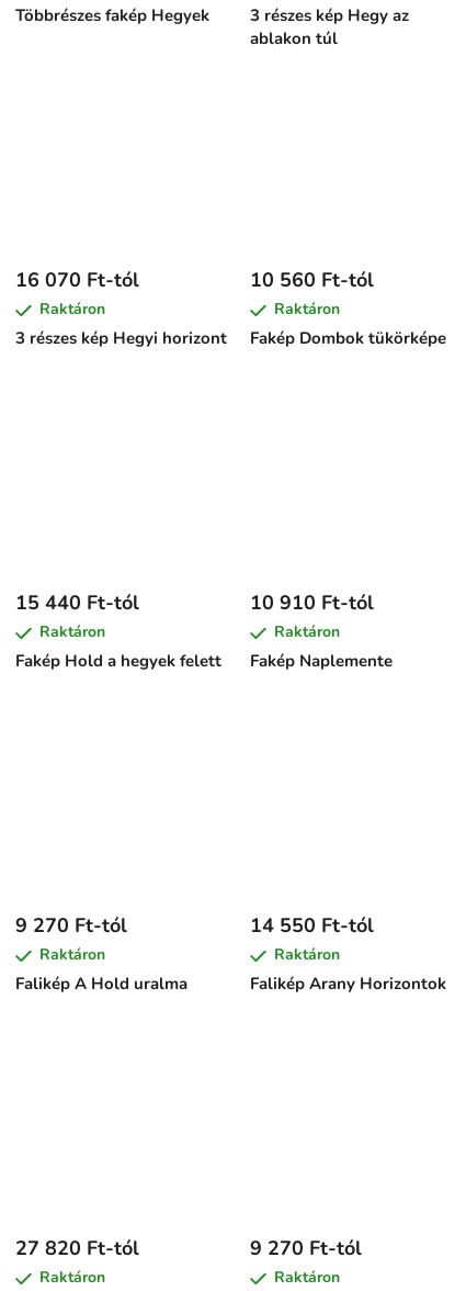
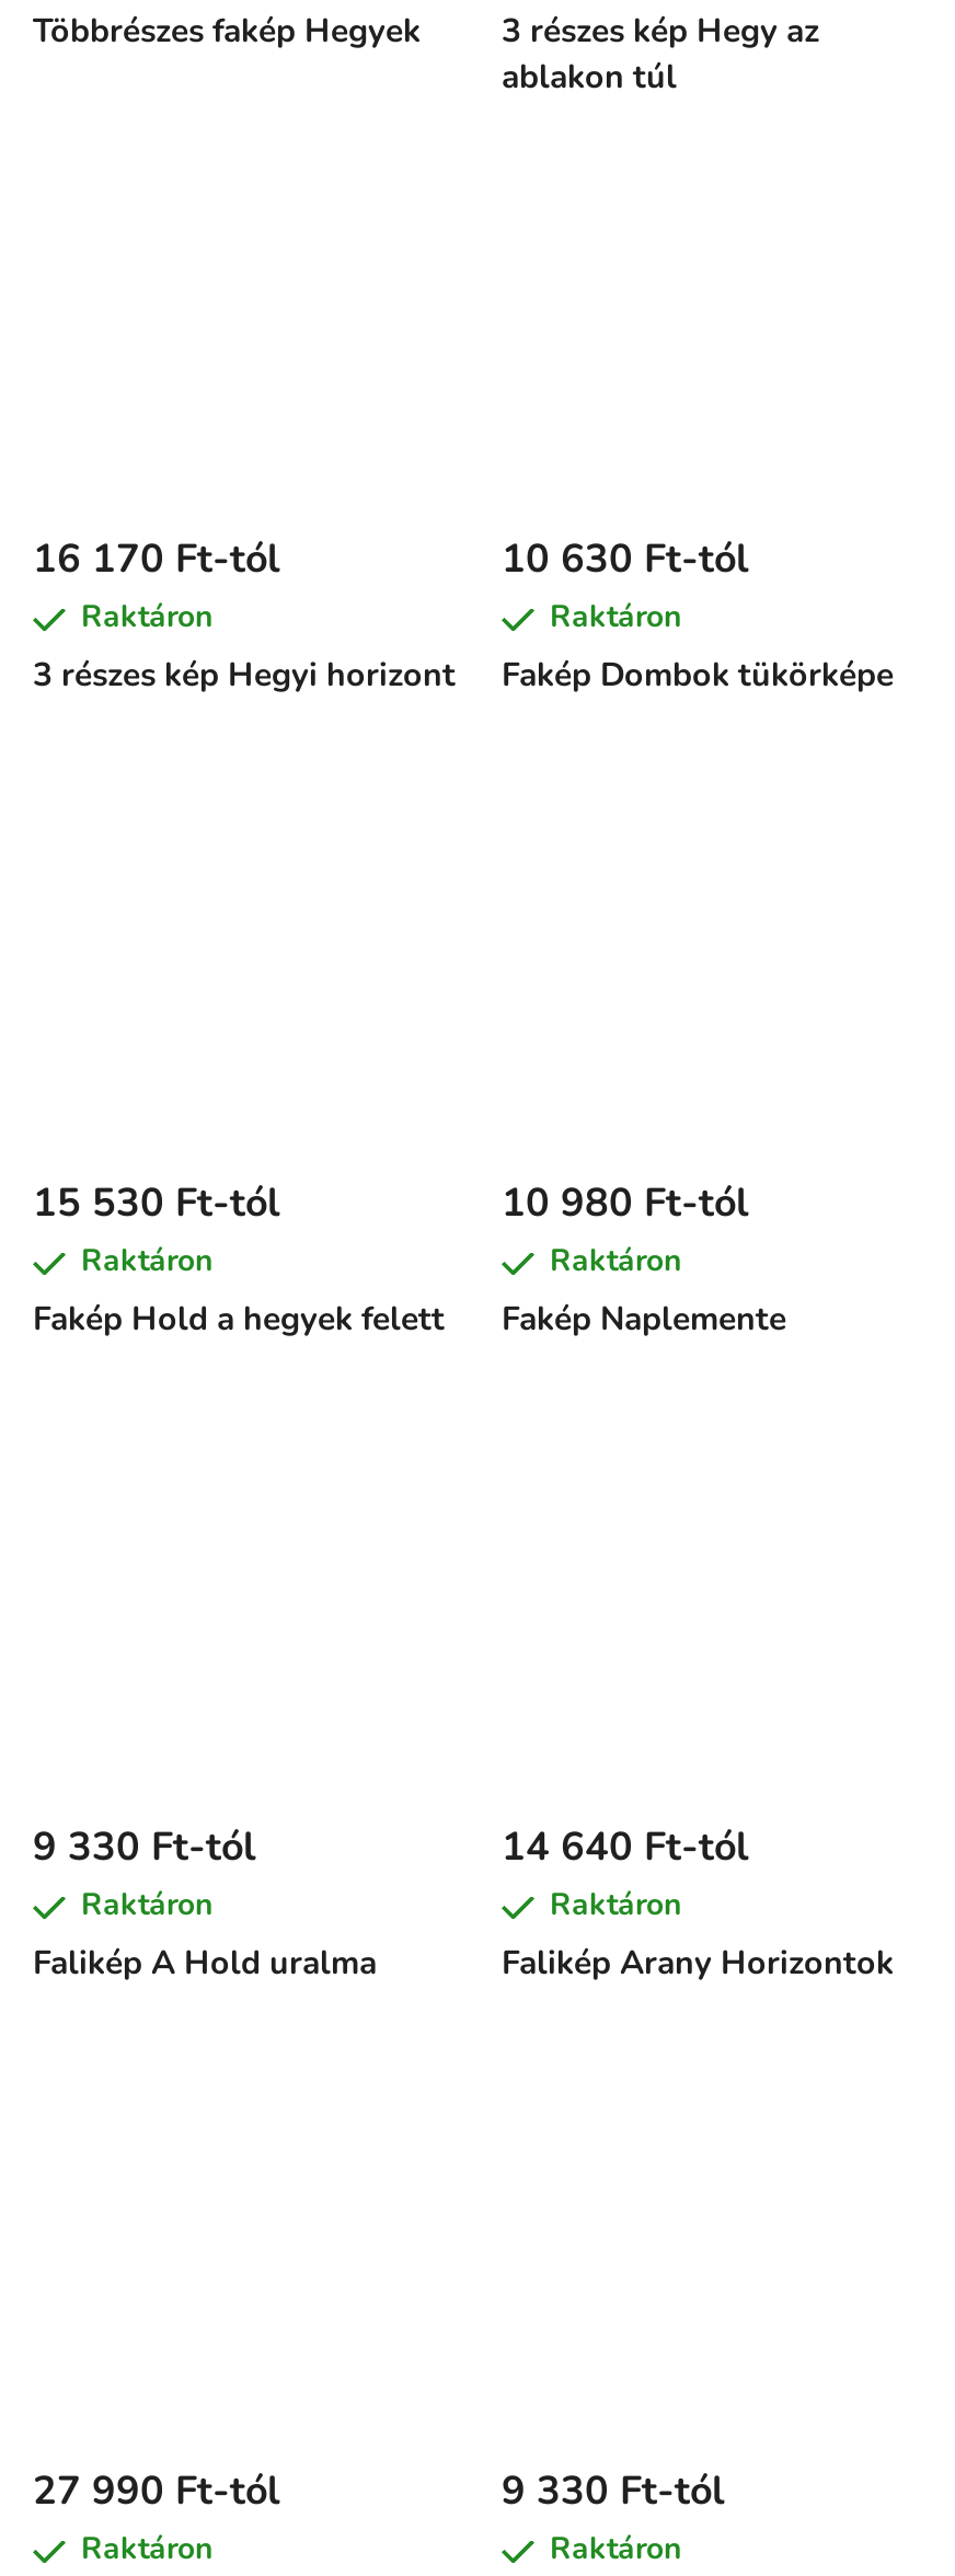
- 16 070 Ft-tól
+ 16 170 Ft-tól

- 10 560 Ft-tól
+ 10 630 Ft-tól

- 15 440 Ft-tól
+ 15 530 Ft-tól

- 10 910 Ft-tól
+ 10 980 Ft-tól

- 9 270 Ft-tól
+ 9 330 Ft-tól

- 14 550 Ft-tól
+ 14 640 Ft-tól

- 27 820 Ft-tól
+ 27 990 Ft-tól

- 9 270 Ft-tól
+ 9 330 Ft-tól
